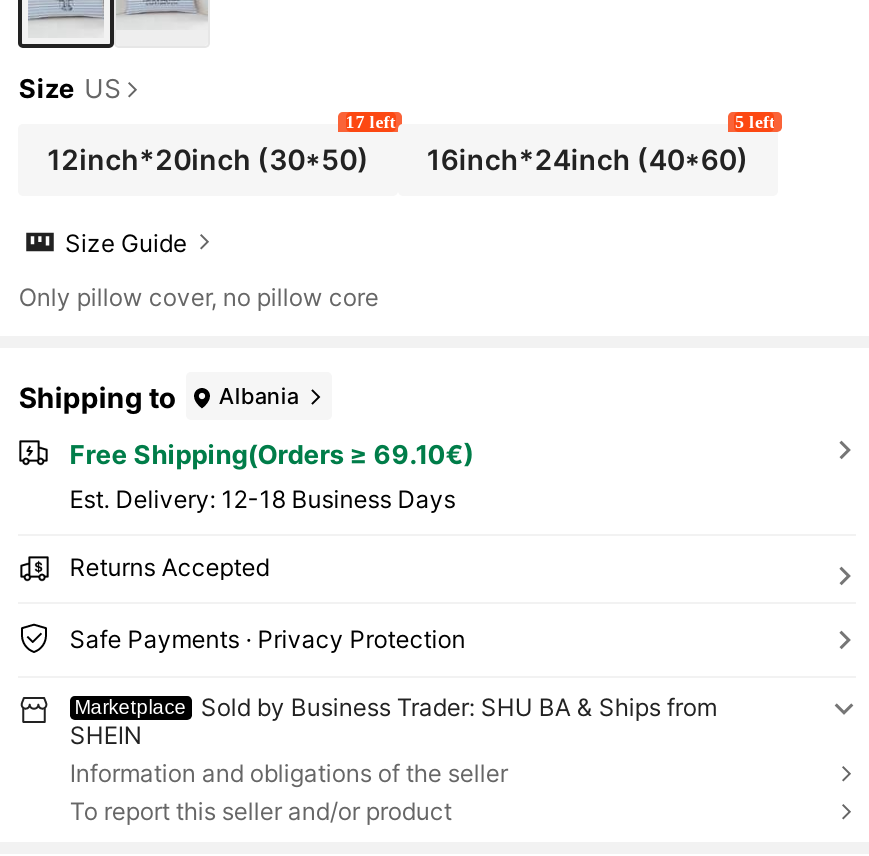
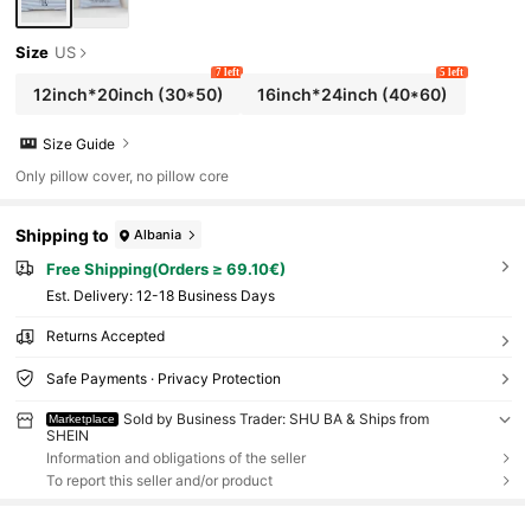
- 17 left
+ 7 left
